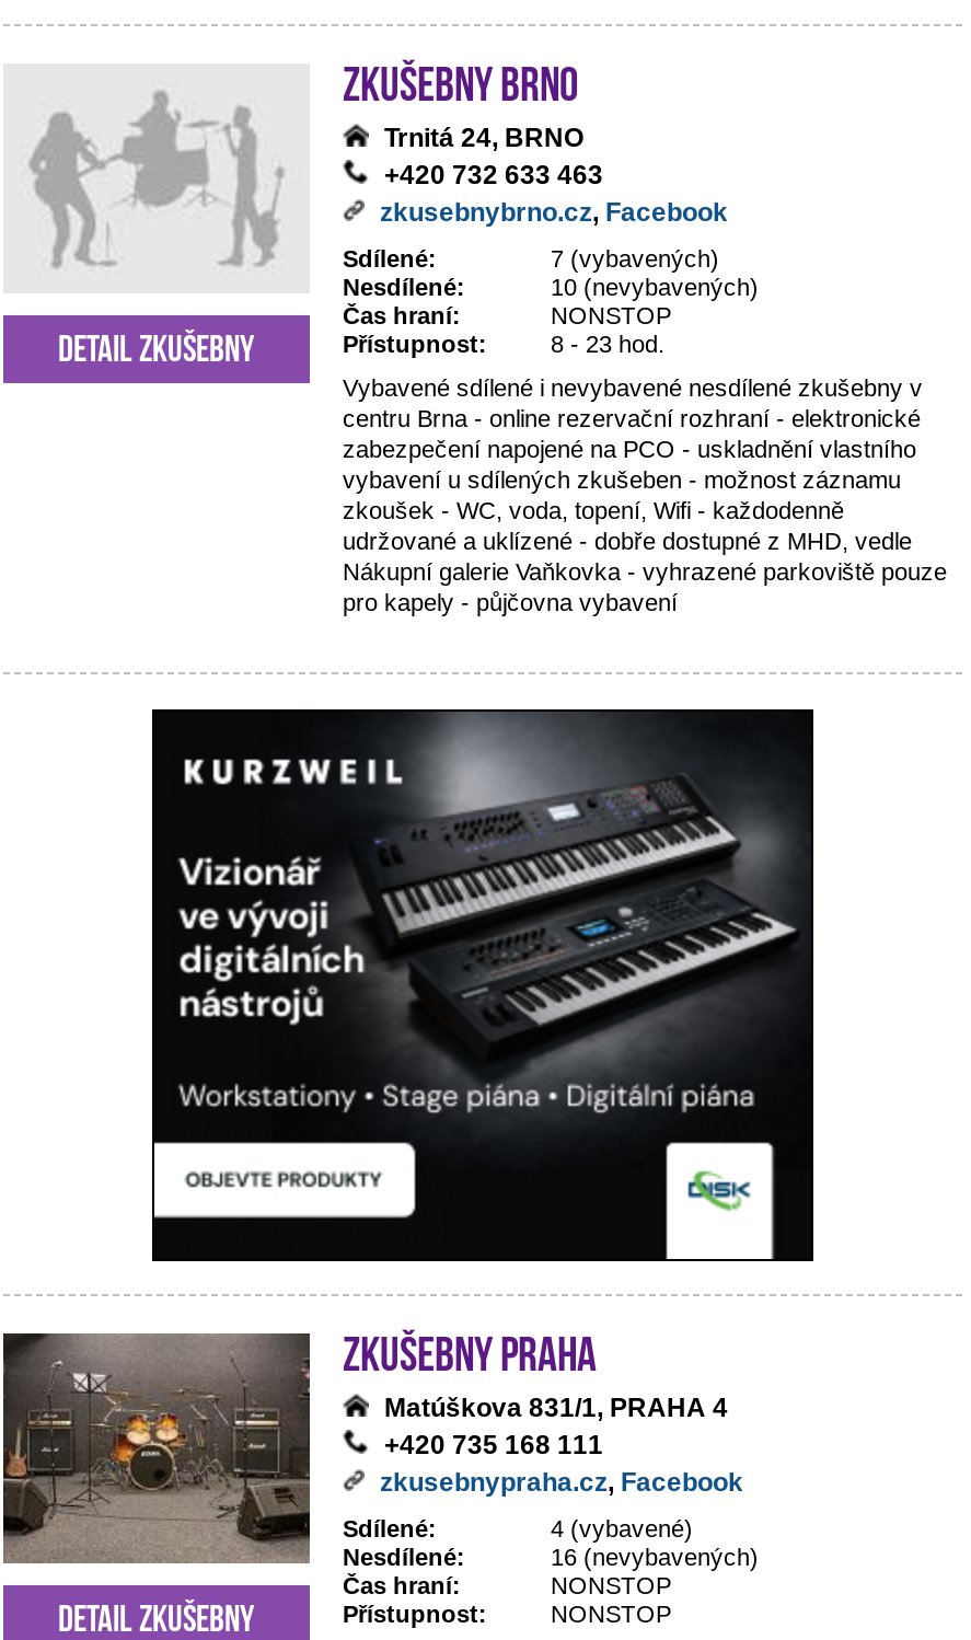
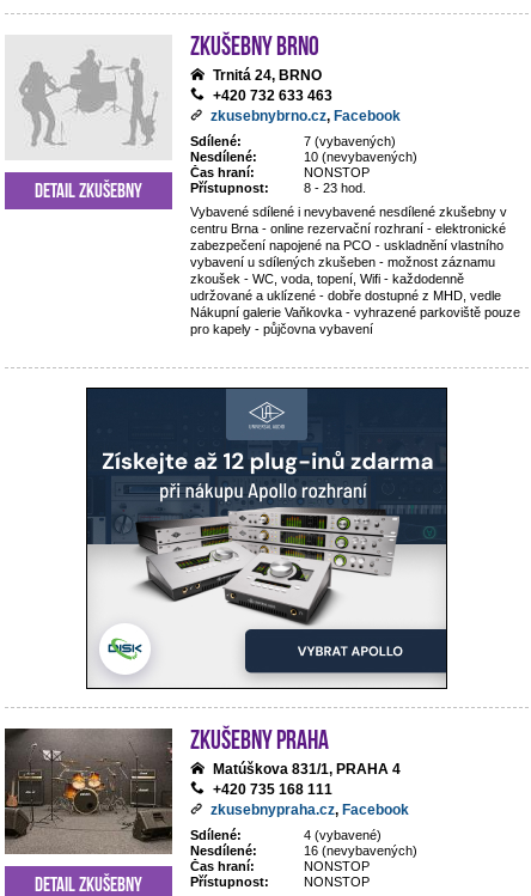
- [image]
+ [image]
